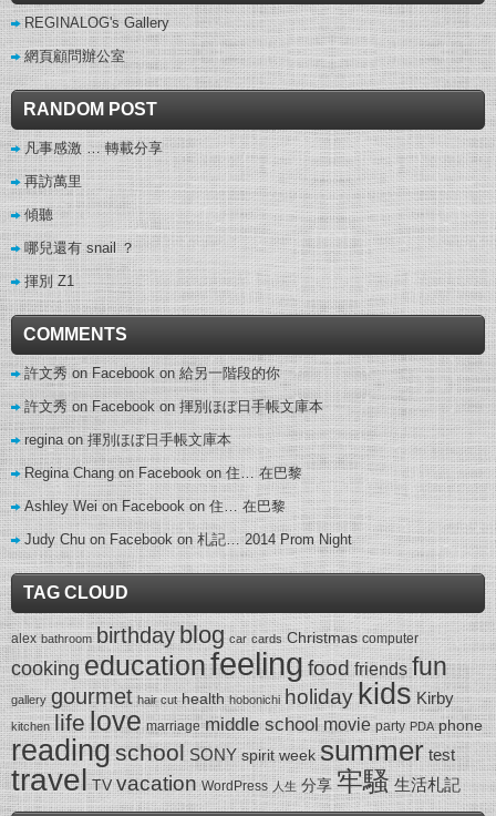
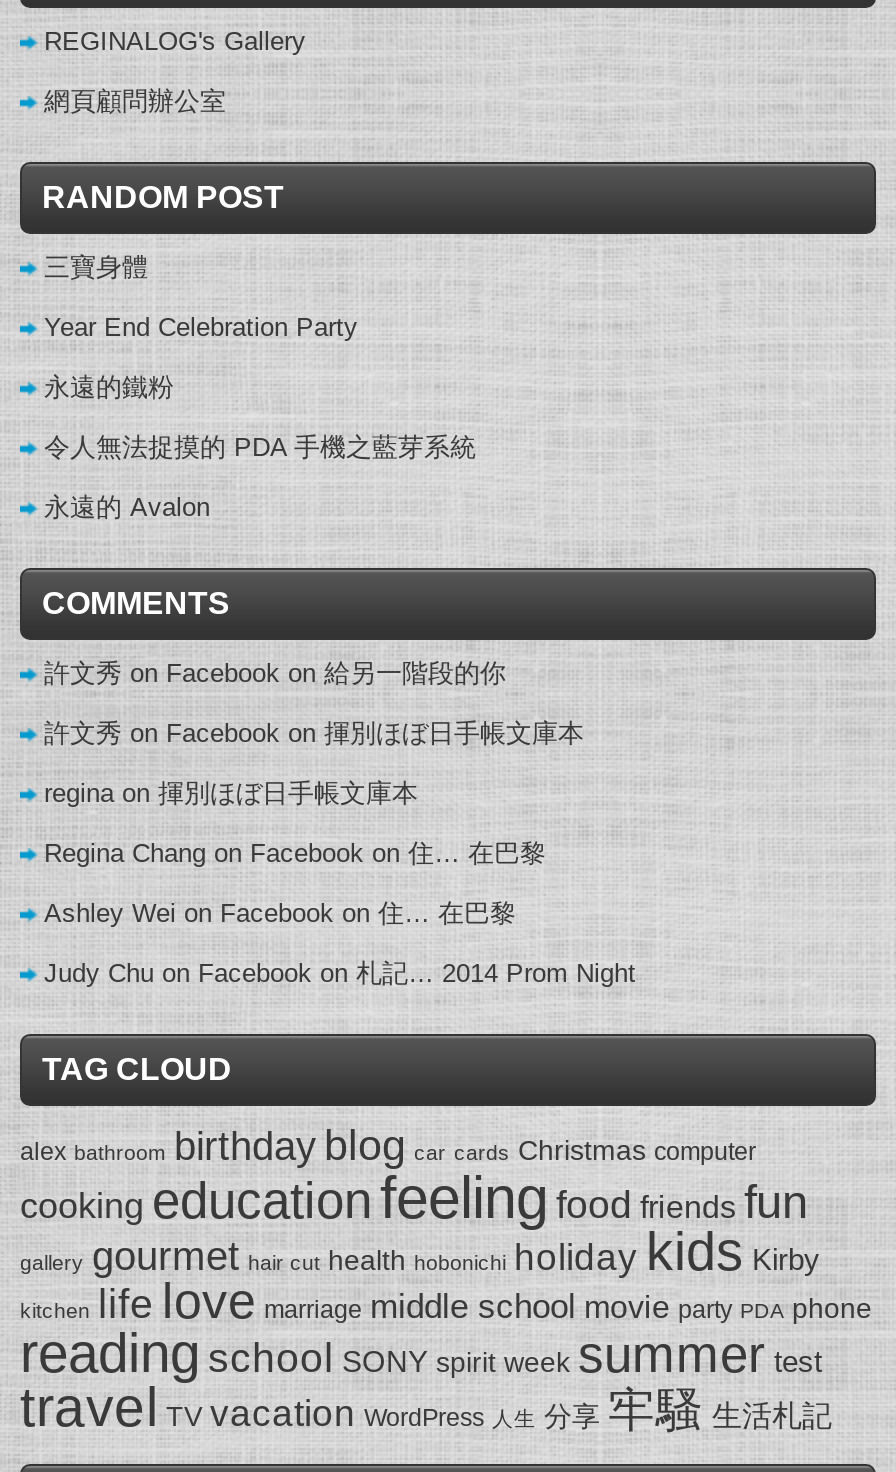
- 凡事感激 … 轉載分享
+ 三寶身體

- 再訪萬里
+ Year End Celebration Party

- 傾聽
+ 永遠的鐵粉

- 哪兒還有 snail ？
+ 令人無法捉摸的 PDA 手機之藍芽系統

- 揮別 Z1
+ 永遠的 Avalon
